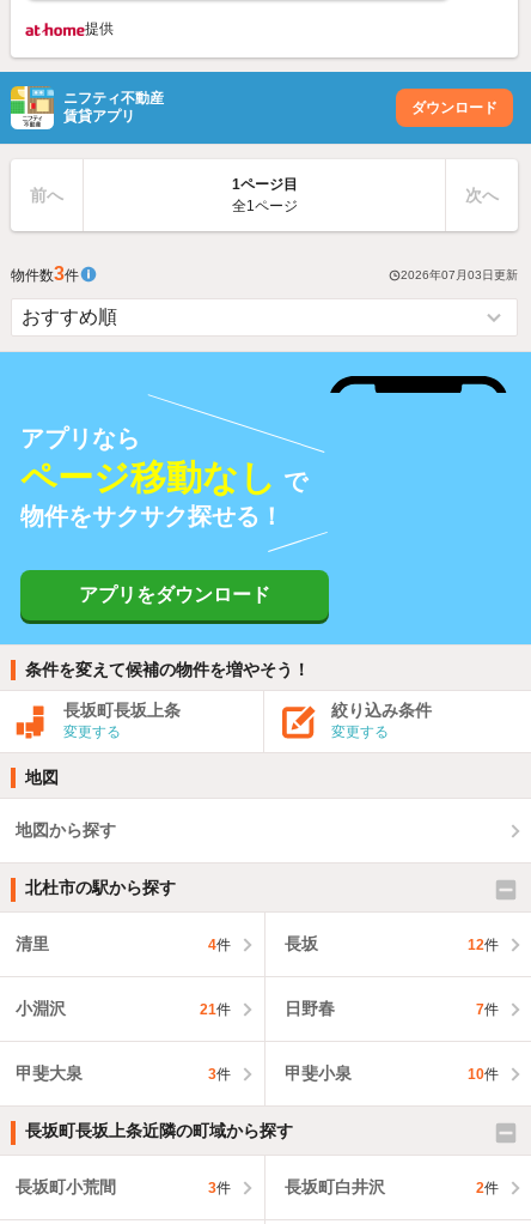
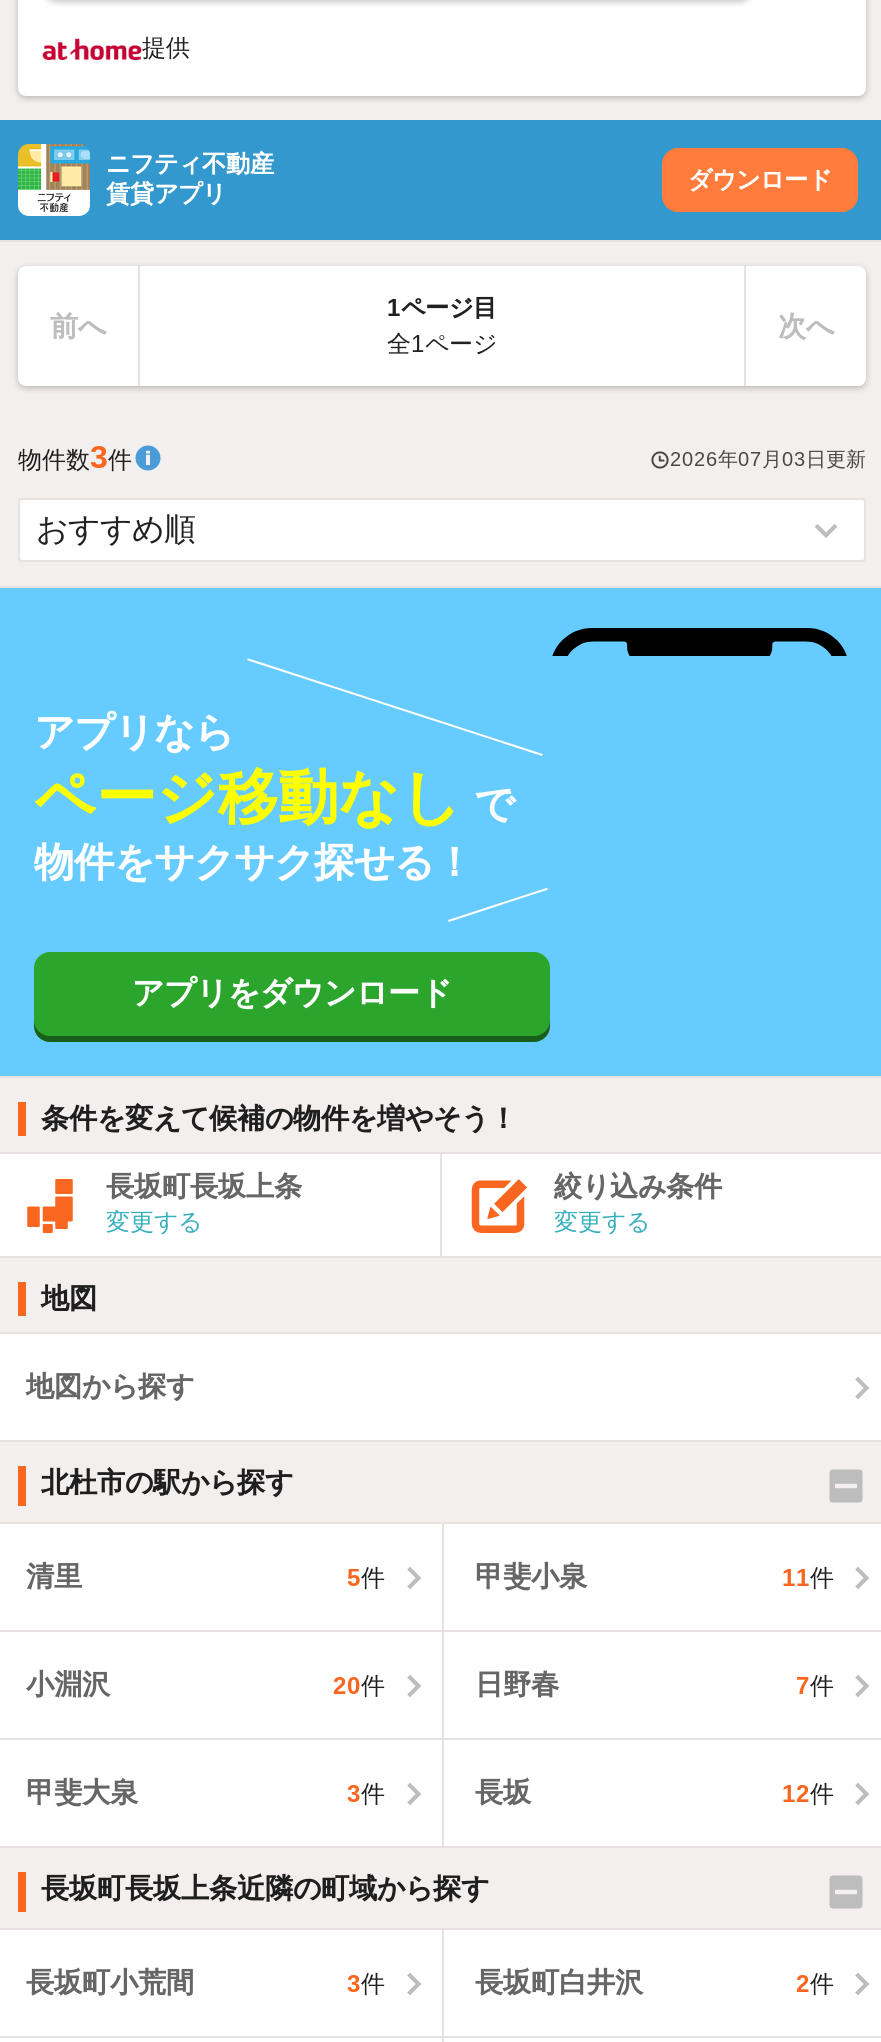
- 4件
- 長坂
- 12件
+ 5件
+ 甲斐小泉
+ 11件

- 21件
+ 20件

- 甲斐小泉
- 10件
+ 長坂
+ 12件
